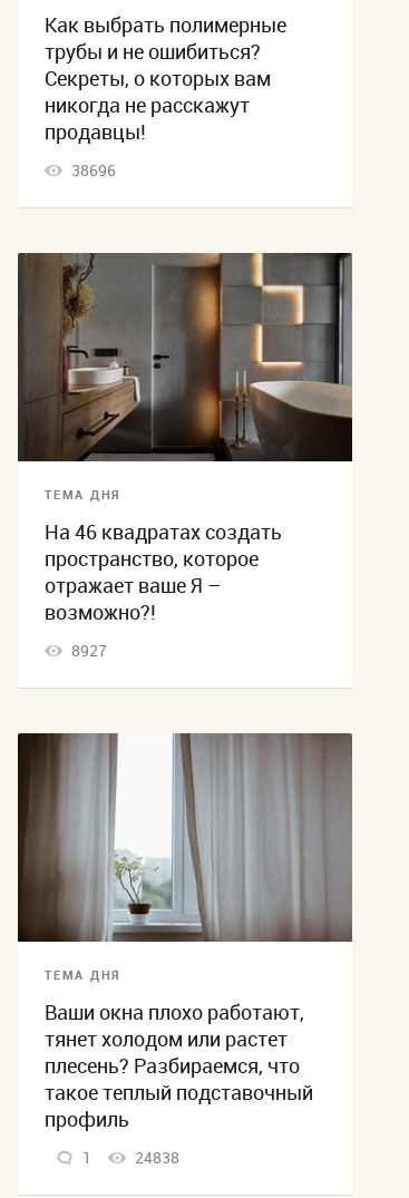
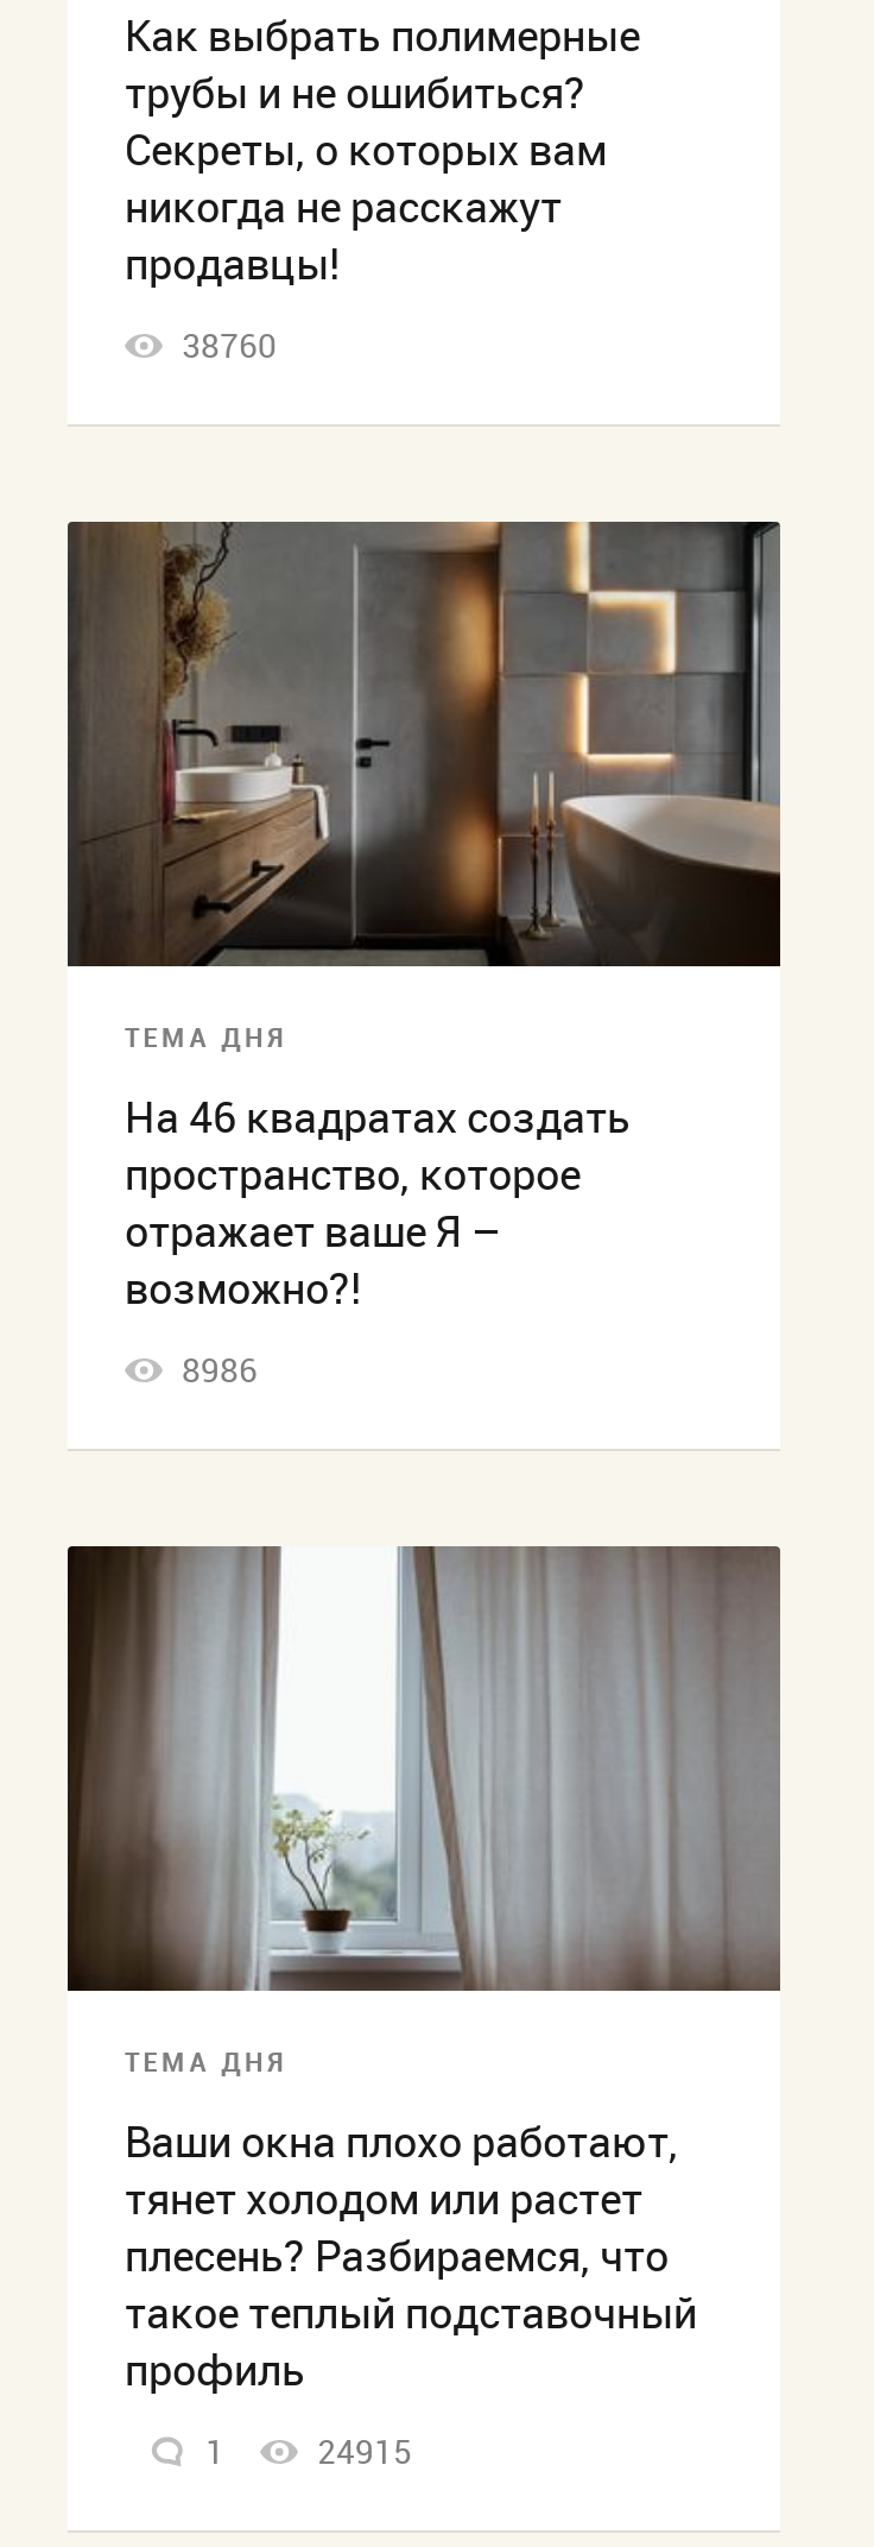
- 38696
+ 38760

- 8927
+ 8986

- 24838
+ 24915
